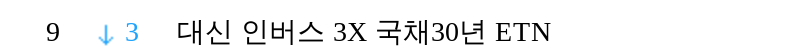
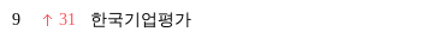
- 3
- 대신 인버스 3X 국채30년 ETN
+ 31
+ 한국기업평가
